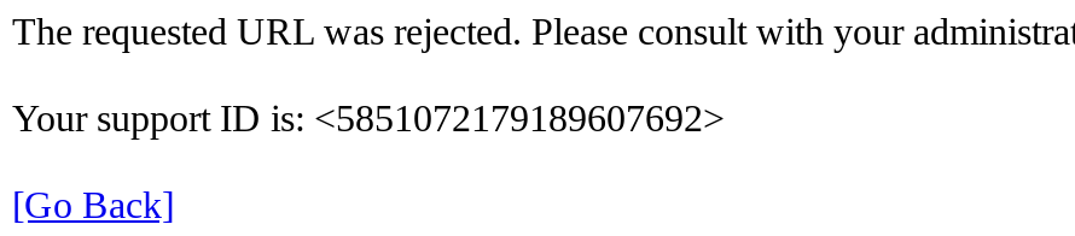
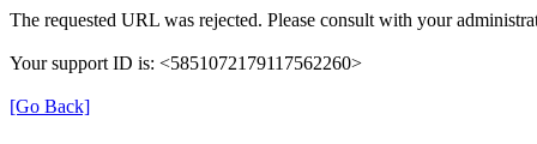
- Your support ID is: <5851072179189607692>
+ Your support ID is: <5851072179117562260>
